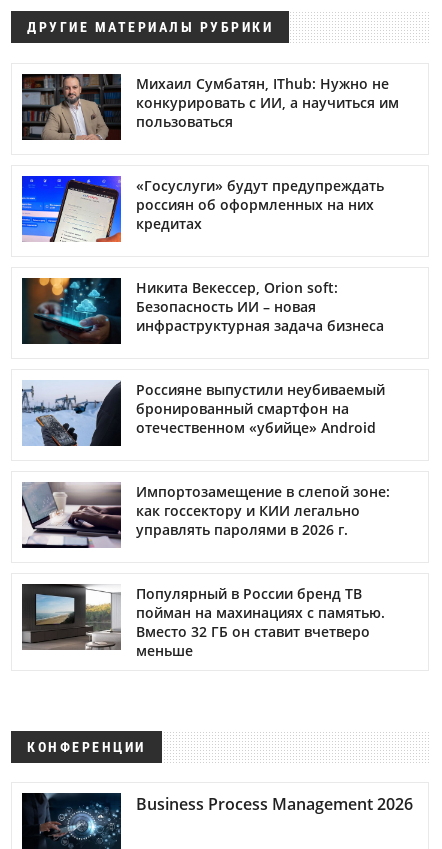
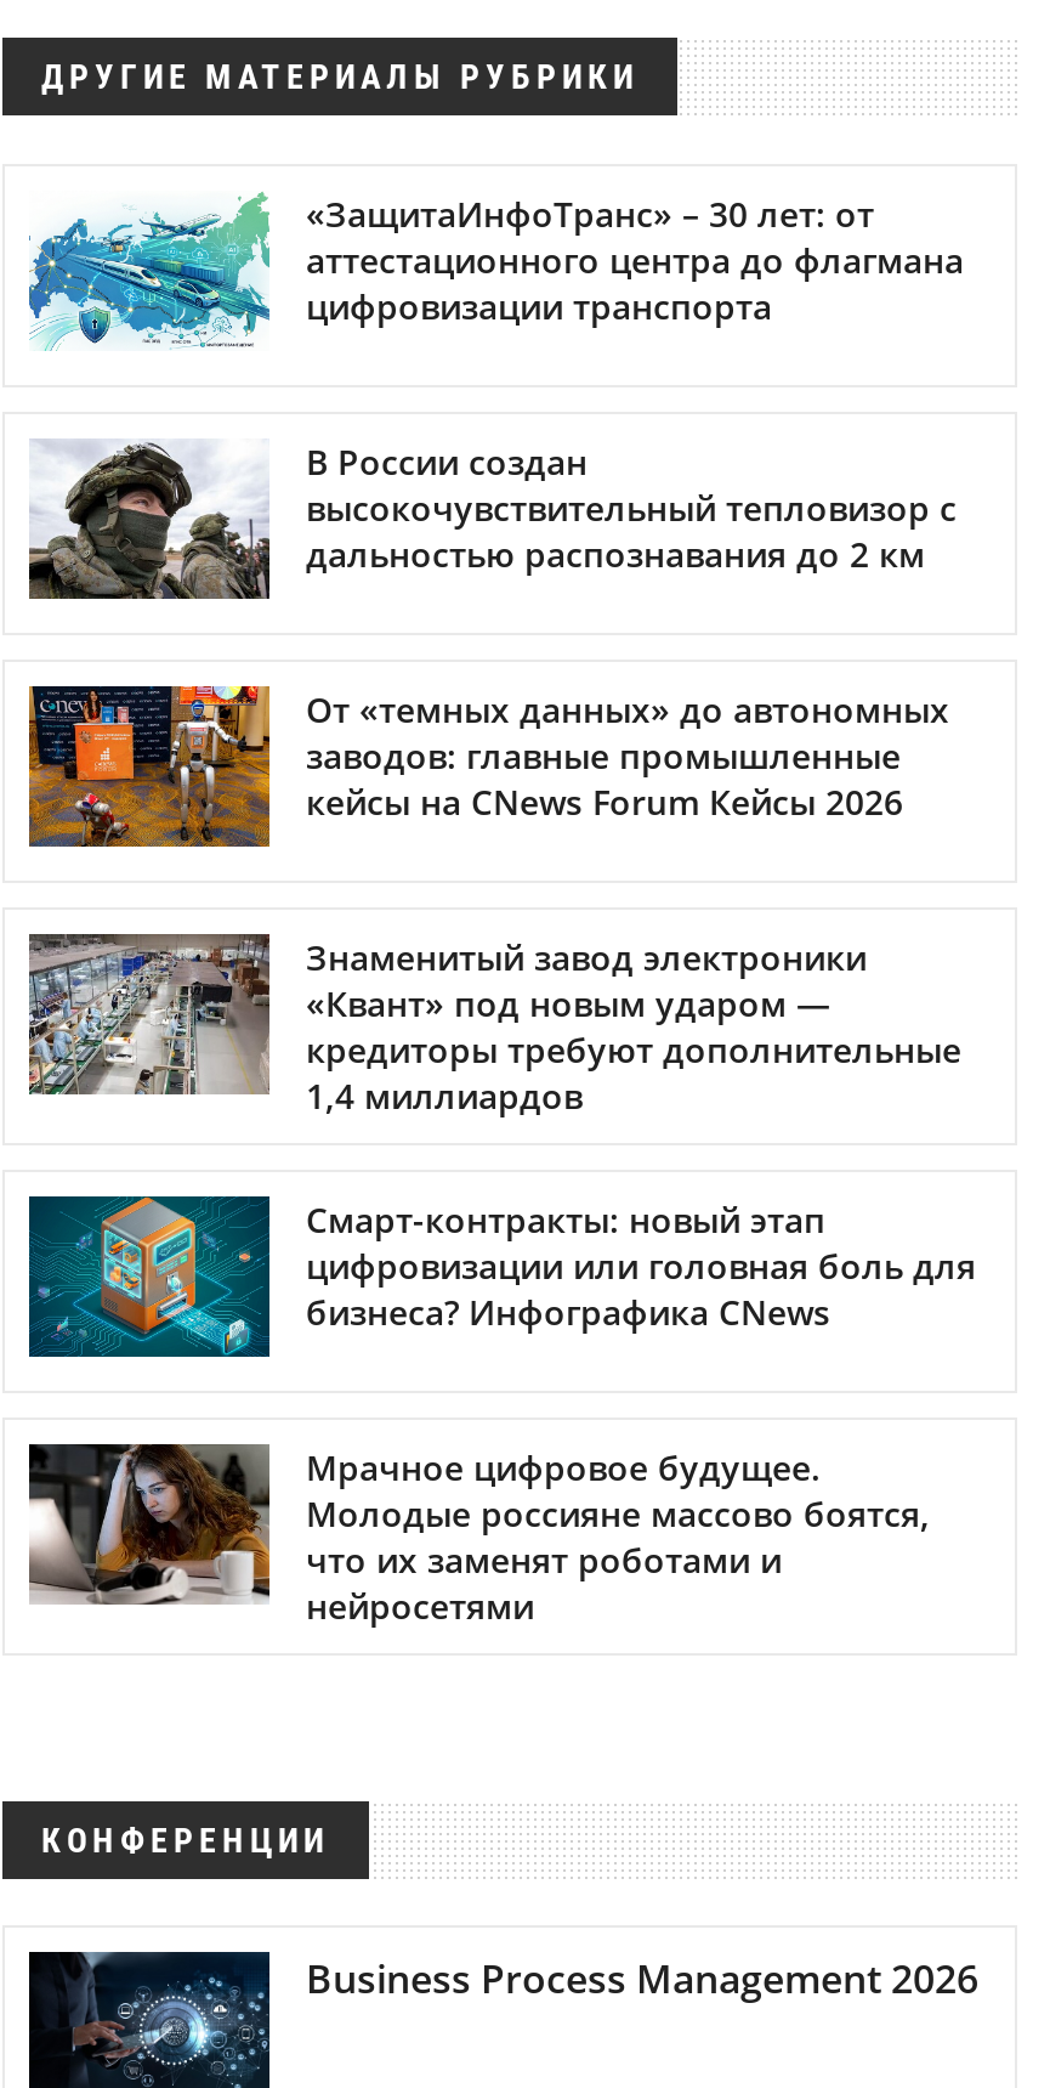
- [image]
- Михаил Сумбатян, IThub: Нужно не
- конкурировать с ИИ, а научиться им
- пользоваться
+ [image]
+ «ЗащитаИнфоТранс» – 30 лет: от
+ аттестационного центра до флагмана
+ цифровизации транспорта

- [image]
- «Госуслуги» будут предупреждать
- россиян об оформленных на них
- кредитах
+ [image]
+ В России создан
+ высокочувствительный тепловизор с
+ дальностью распознавания до 2 км

- [image]
- Никита Векессер, Orion soft:
- Безопасность ИИ – новая
- инфраструктурная задача бизнеса
+ [image]
+ От «темных данных» до автономных
+ заводов: главные промышленные
+ кейсы на CNews Forum Кейсы 2026

- [image]
- Россияне выпустили неубиваемый
- бронированный смартфон на
- отечественном «убийце» Android
+ [image]
+ Знаменитый завод электроники
+ «Квант» под новым ударом —
+ кредиторы требуют дополнительные
+ 1,4 миллиардов

- [image]
- Импортозамещение в слепой зоне:
- как госсектору и КИИ легально
- управлять паролями в 2026 г.
+ [image]
+ Смарт-контракты: новый этап
+ цифровизации или головная боль для
+ бизнеса? Инфографика CNews

- [image]
- Популярный в России бренд ТВ
- пойман на махинациях с памятью.
- Вместо 32 ГБ он ставит вчетверо
- меньше
+ [image]
+ Мрачное цифровое будущее.
+ Молодые россияне массово боятся,
+ что их заменят роботами и
+ нейросетями
